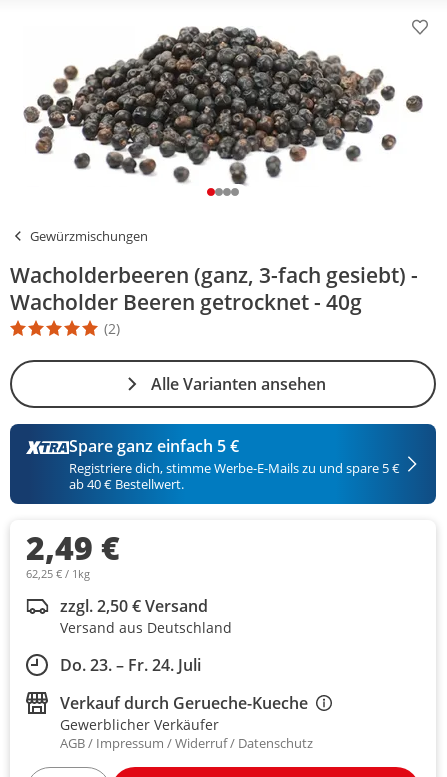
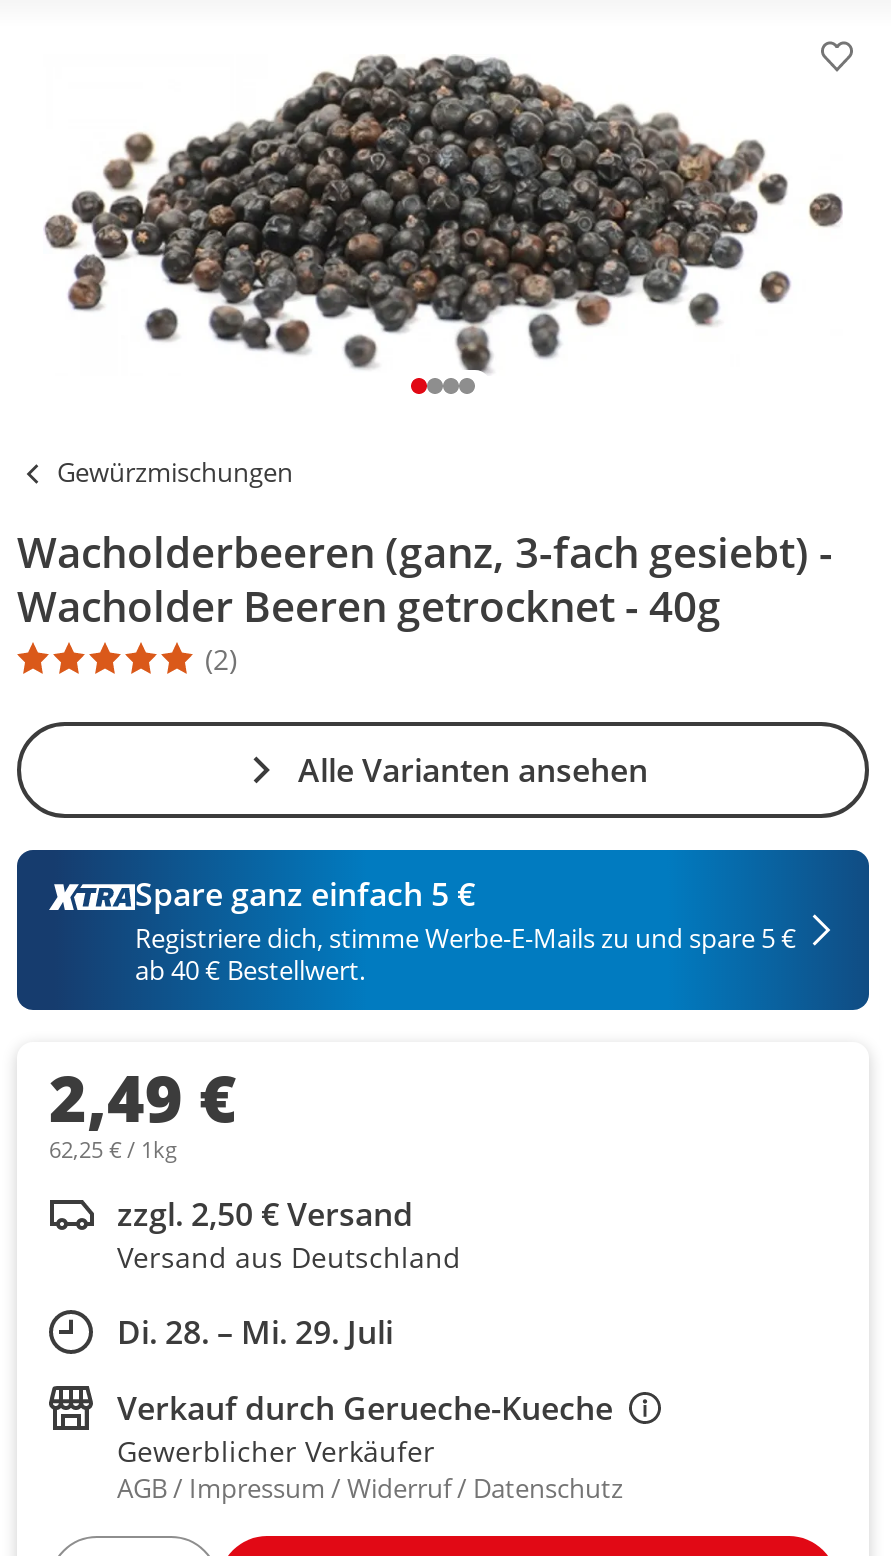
- Do. 23. – Fr. 24. Juli
+ Di. 28. – Mi. 29. Juli
